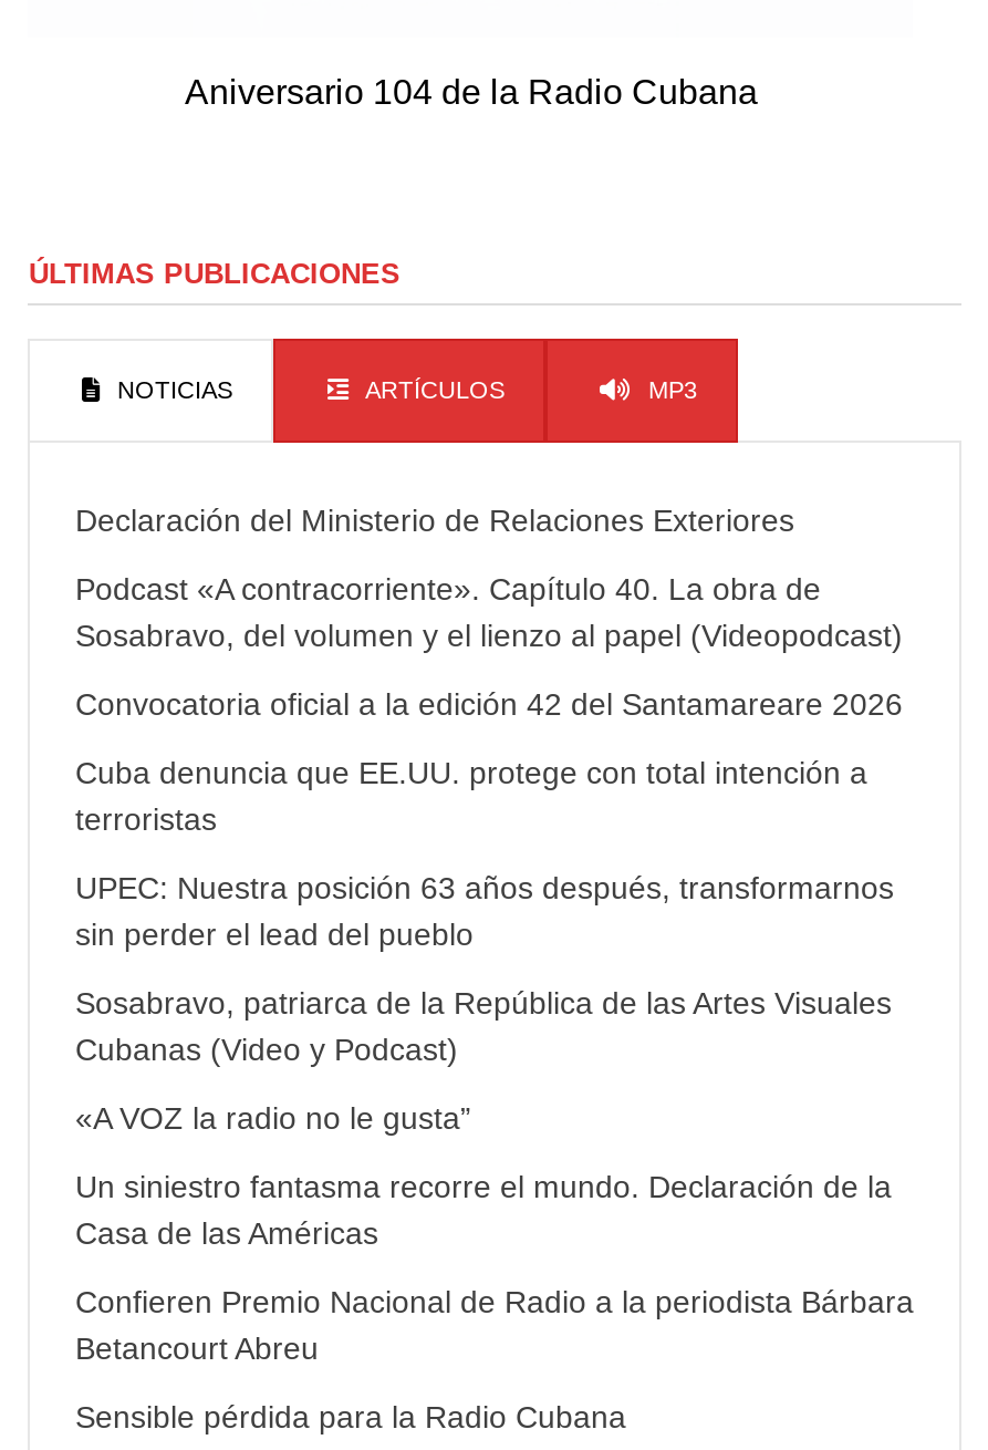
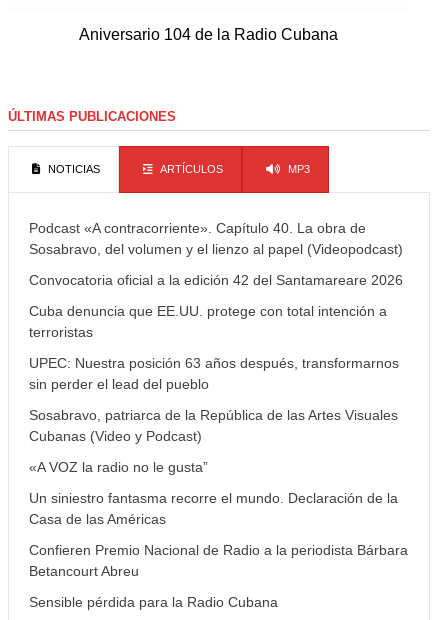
- Declaración del Ministerio de Relaciones Exteriores
